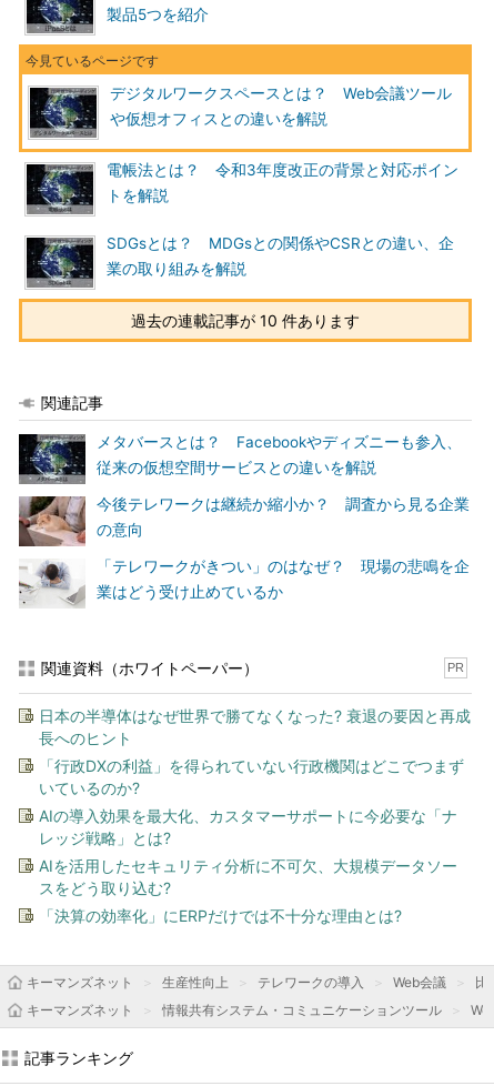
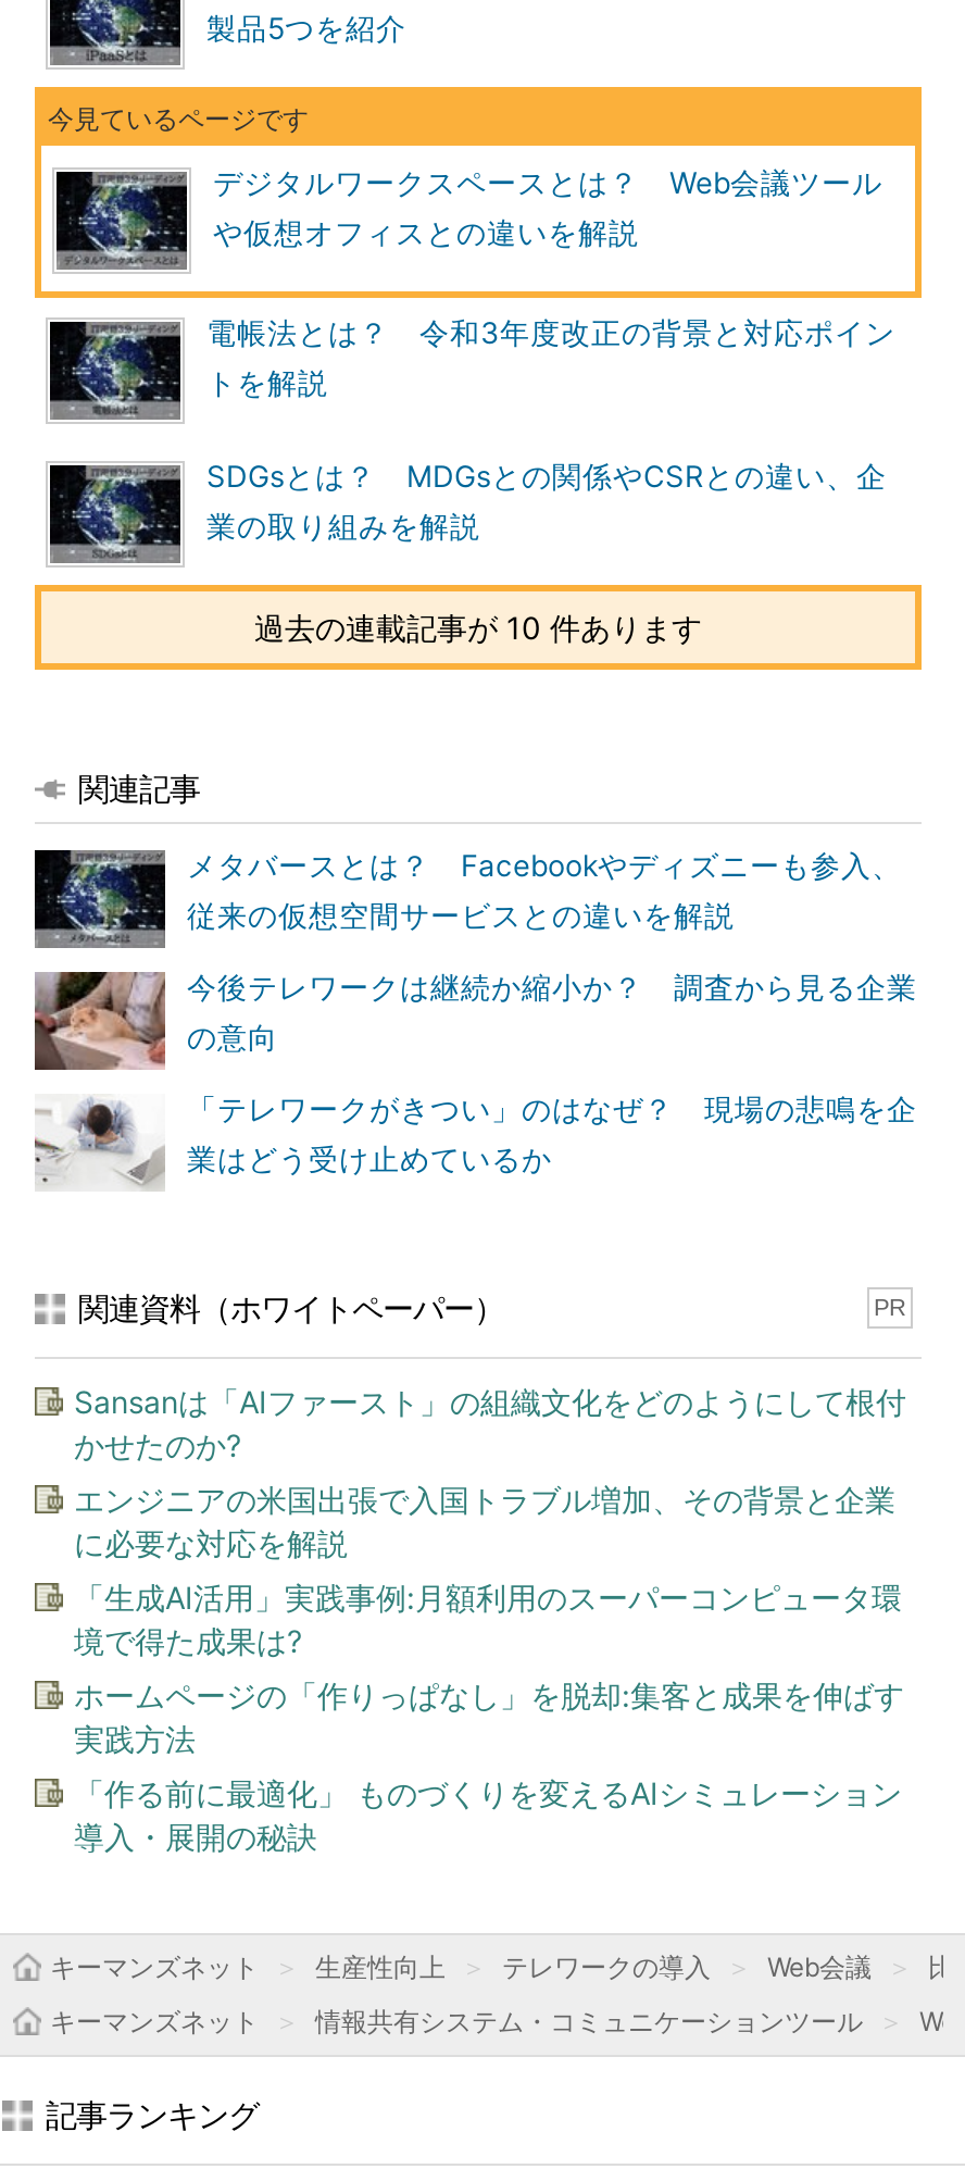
- 日本の半導体はなぜ世界で勝てなくなった? 衰退の要因と再成
- 長へのヒント
+ Sansanは「AIファースト」の組織文化をどのようにして根付
+ かせたのか?

- 「行政DXの利益」を得られていない行政機関はどこでつまず
- いているのか?
+ エンジニアの米国出張で入国トラブル増加、その背景と企業
+ に必要な対応を解説

- AIの導入効果を最大化、カスタマーサポートに今必要な「ナ
- レッジ戦略」とは?
+ 「生成AI活用」実践事例:月額利用のスーパーコンピュータ環
+ 境で得た成果は?

- AIを活用したセキュリティ分析に不可欠、大規模データソー
- スをどう取り込む?
+ ホームページの「作りっぱなし」を脱却:集客と成果を伸ばす
+ 実践方法

- 「決算の効率化」にERPだけでは不十分な理由とは?
+ 「作る前に最適化」 ものづくりを変えるAIシミュレーション
+ 導入・展開の秘訣
